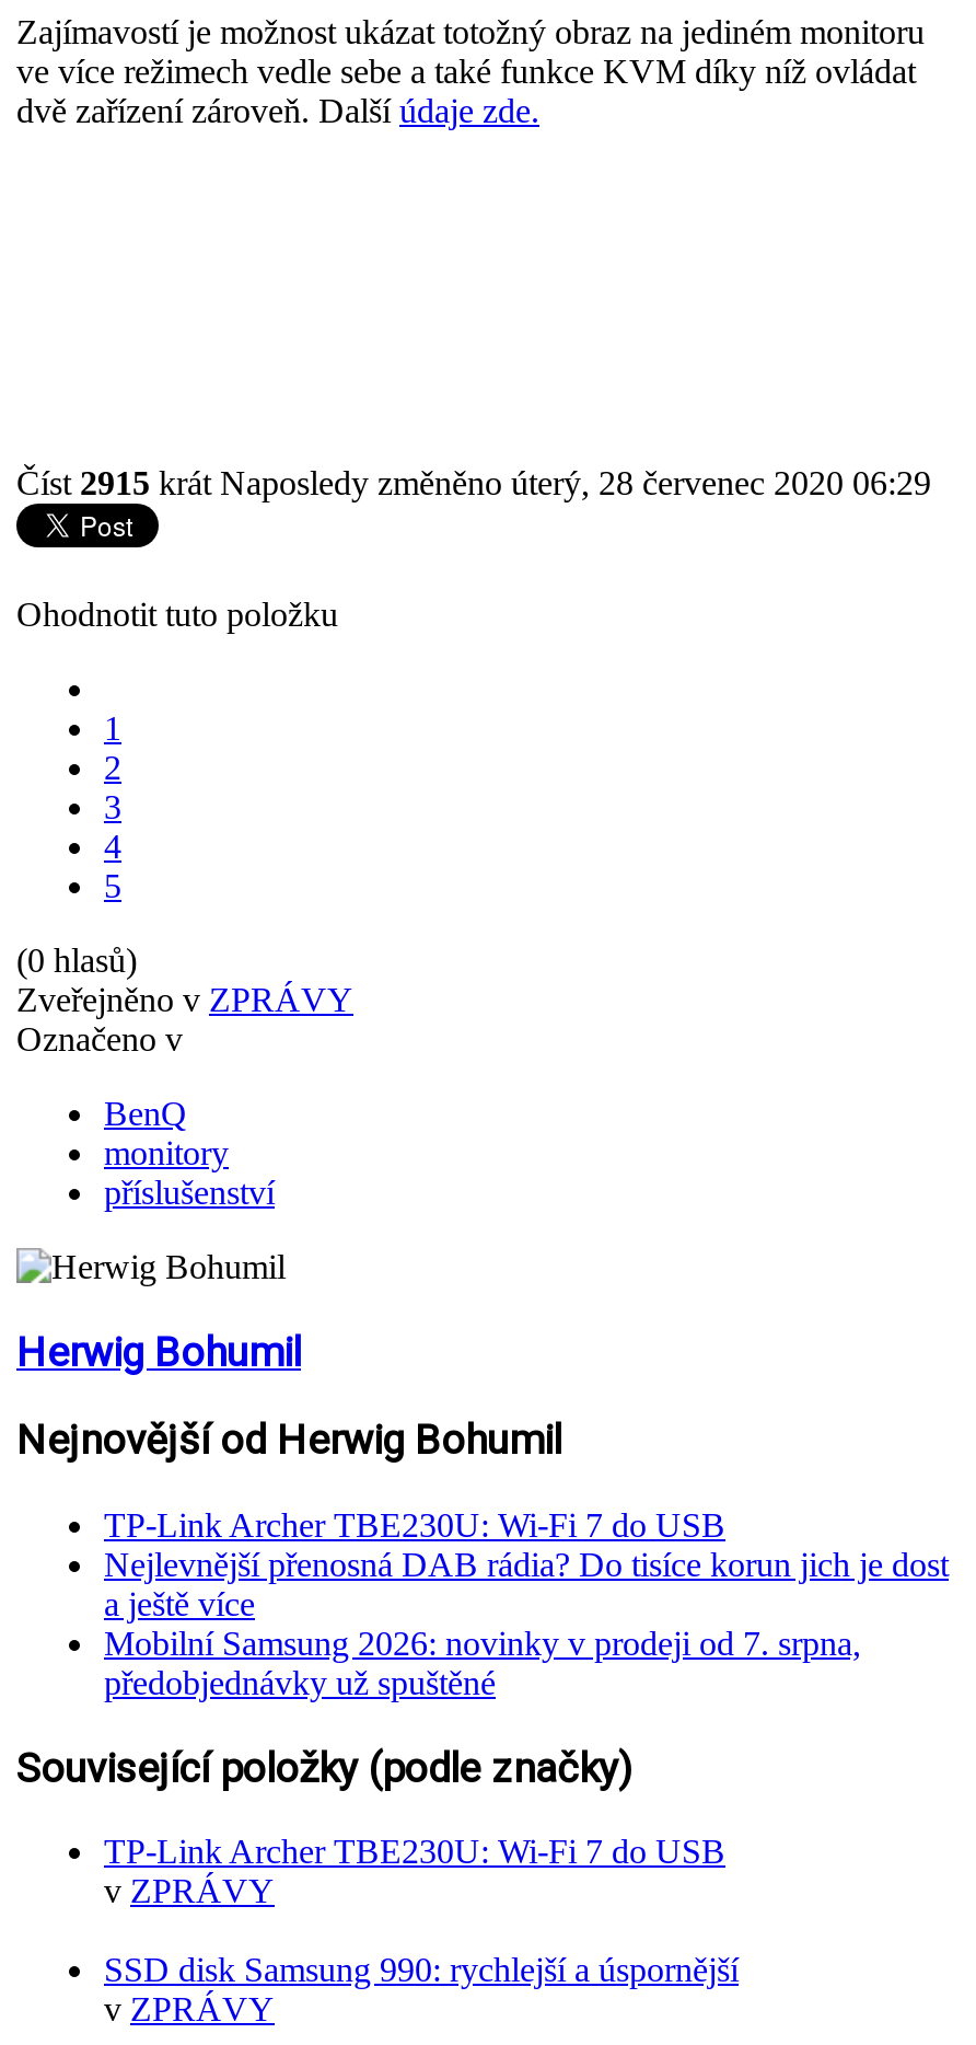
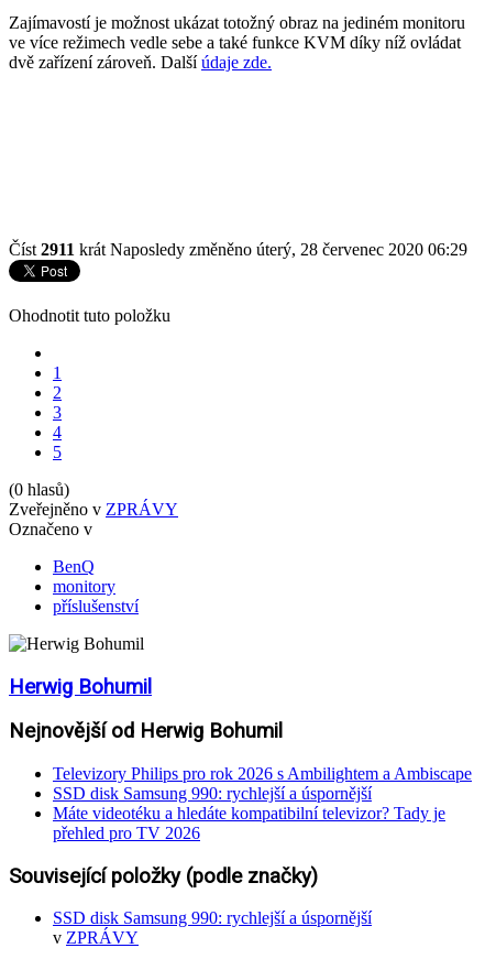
- Číst 2915 krát Naposledy změněno úterý, 28 červenec 2020 06:29
+ Číst 2911 krát Naposledy změněno úterý, 28 červenec 2020 06:29

- TP-Link Archer TBE230U: Wi-Fi 7 do USB
- Nejlevnější přenosná DAB rádia? Do tisíce korun jich je dost
- a ještě více
- Mobilní Samsung 2026: novinky v prodeji od 7. srpna,
- předobjednávky už spuštěné
+ Televizory Philips pro rok 2026 s Ambilightem a Ambiscape
+ SSD disk Samsung 990: rychlejší a úspornější
+ Máte videotéku a hledáte kompatibilní televizor? Tady je
+ přehled pro TV 2026

- TP-Link Archer TBE230U: Wi-Fi 7 do USB
- v ZPRÁVY
